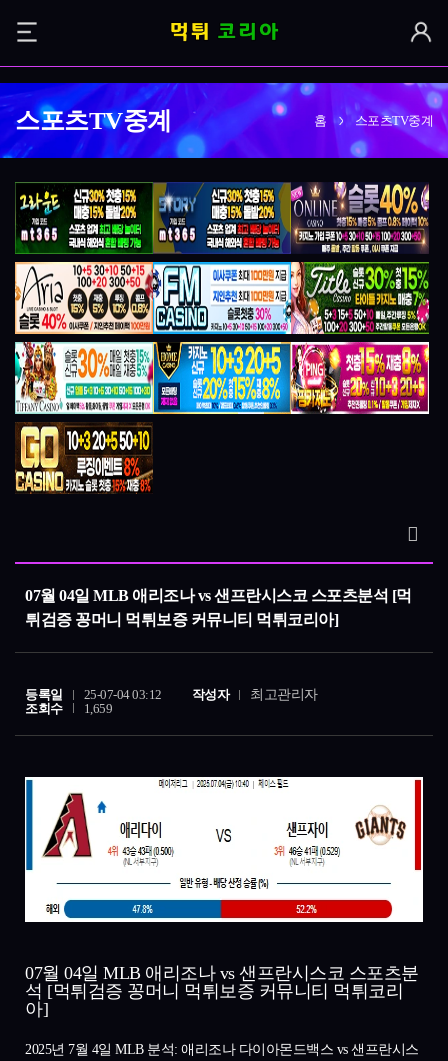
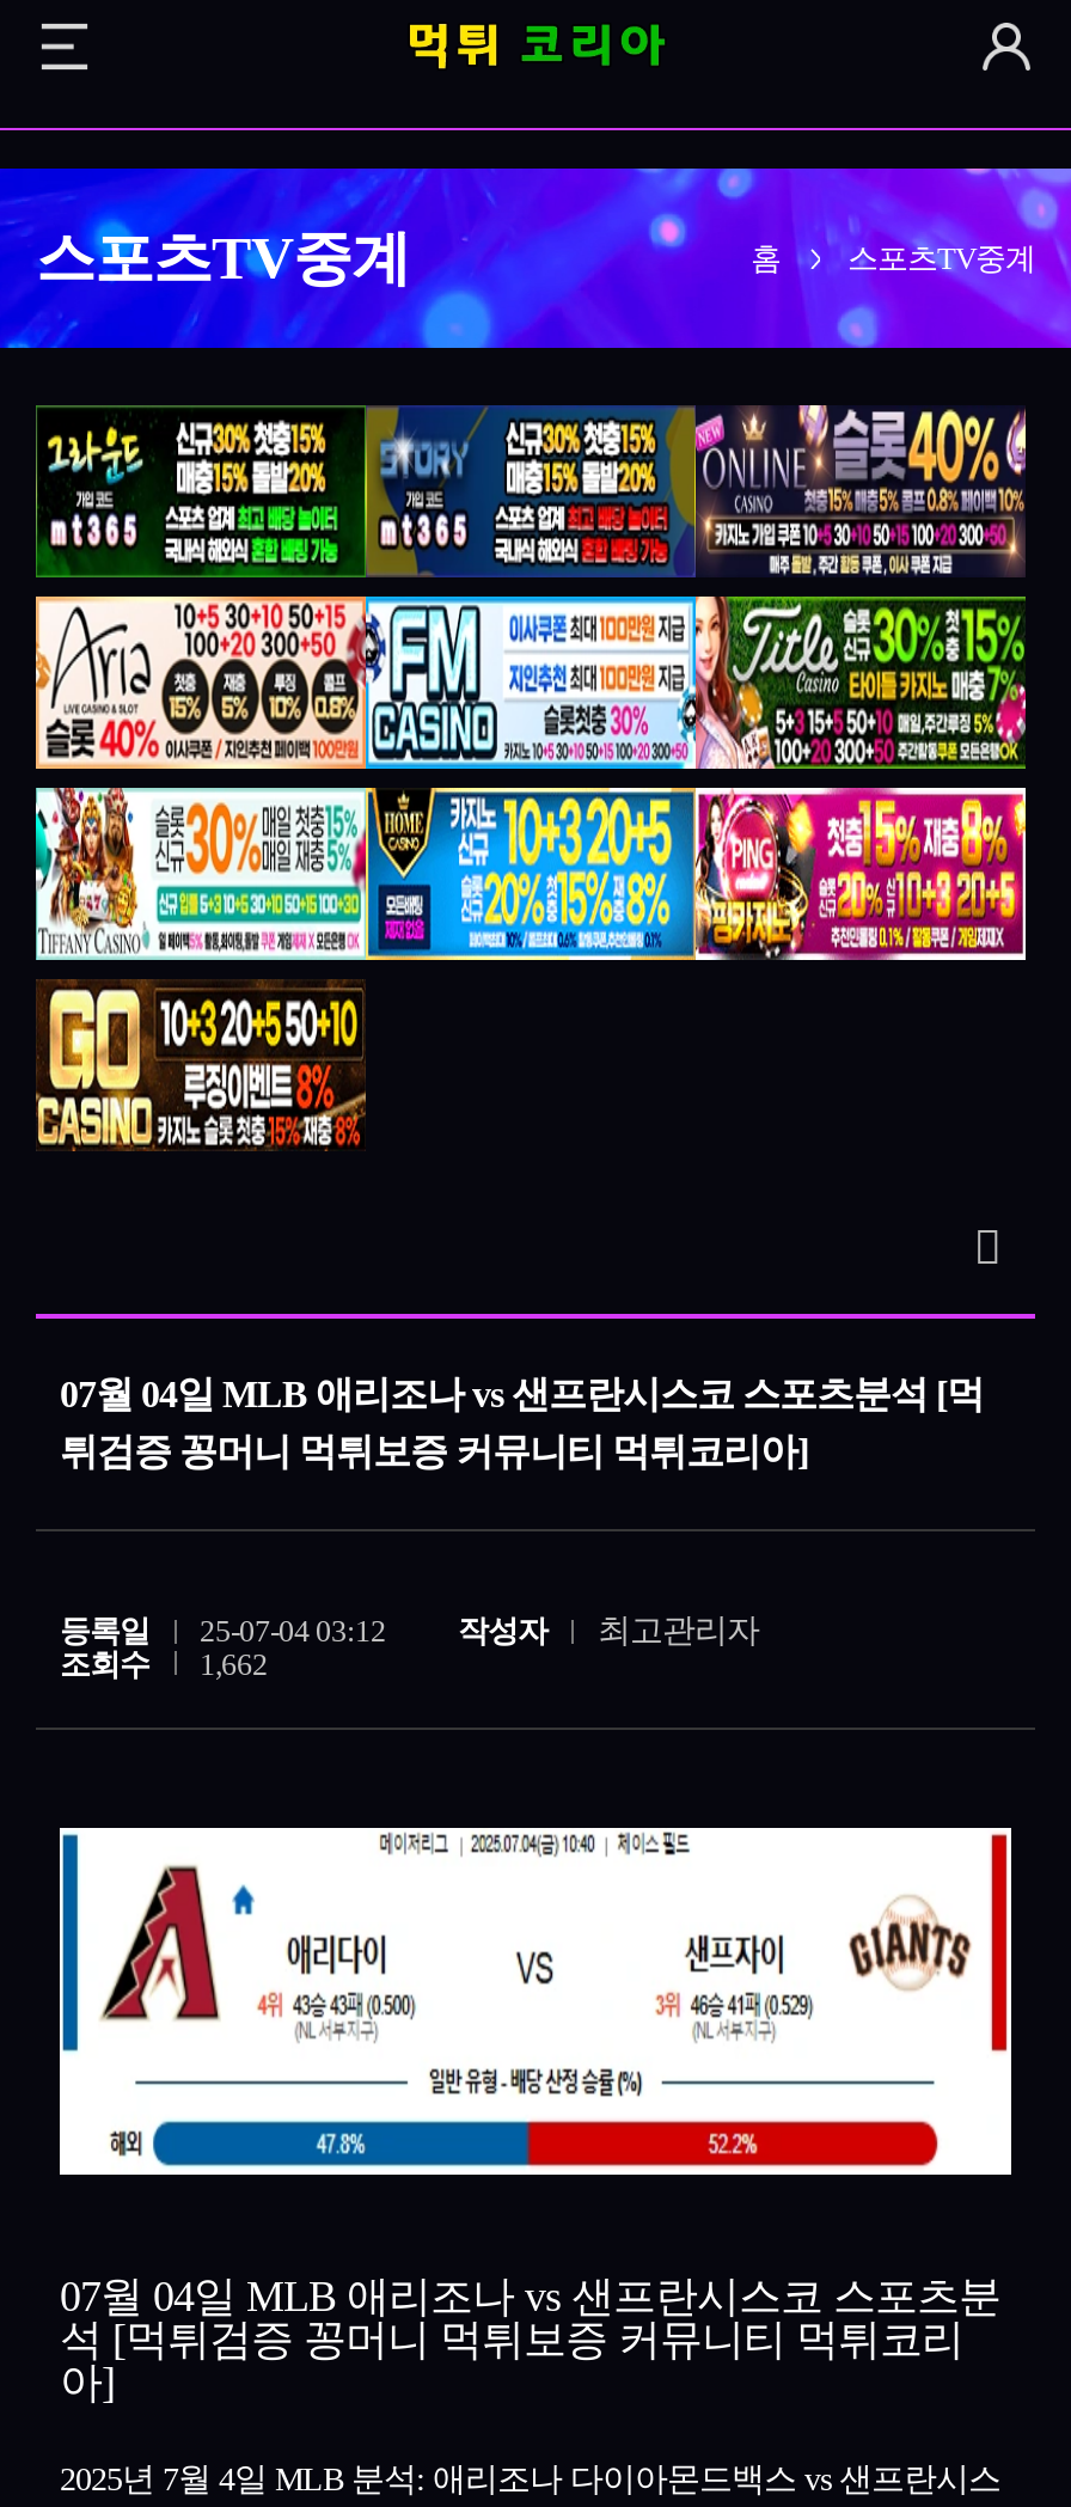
- 조회수 1,659
+ 조회수 1,662
